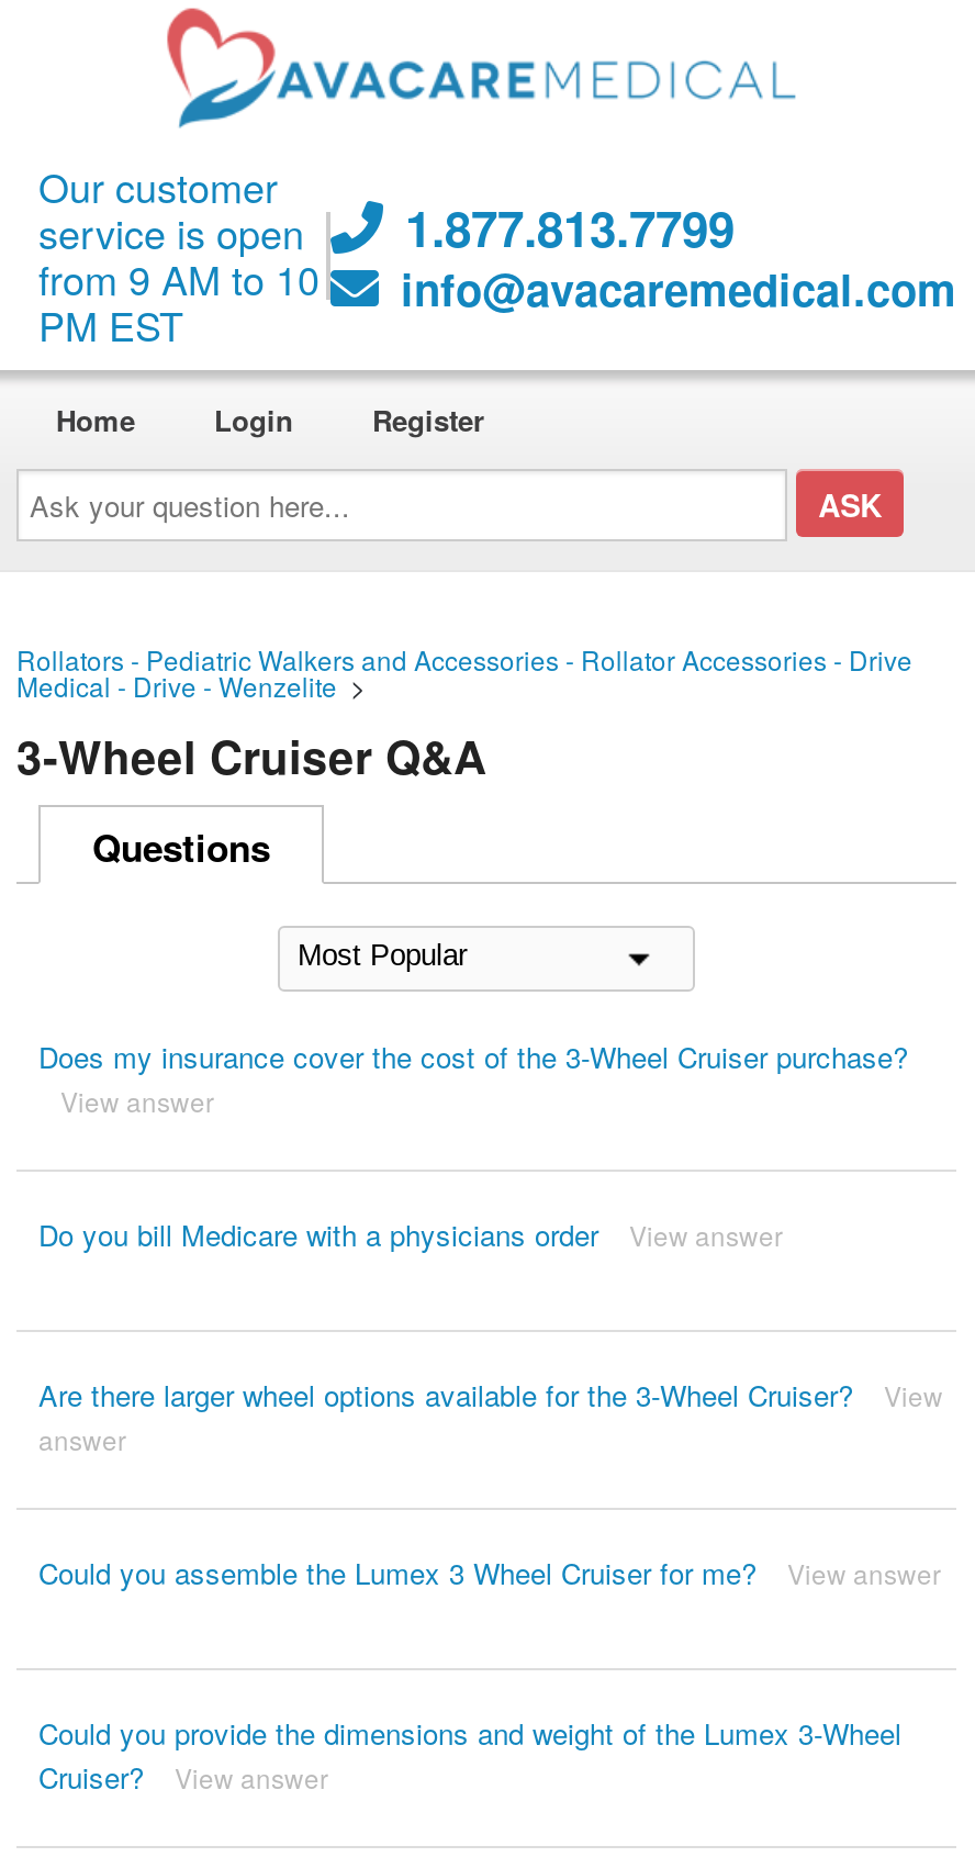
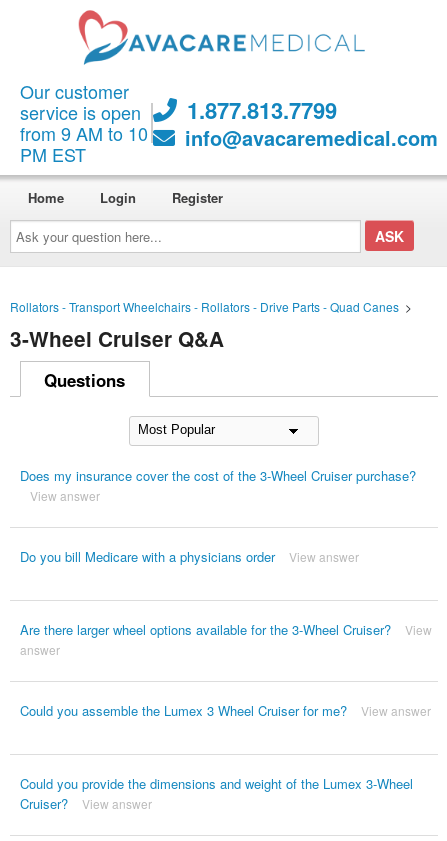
- Rollators - Pediatric Walkers and Accessories - Rollator Accessories - Drive
- Medical - Drive - Wenzelite>
+ Rollators - Transport Wheelchairs - Rollators - Drive Parts - Quad Canes >
